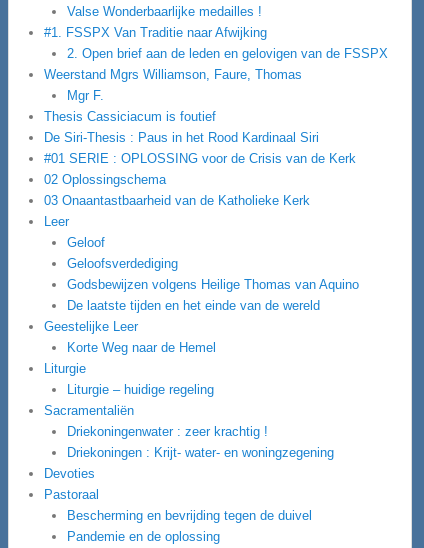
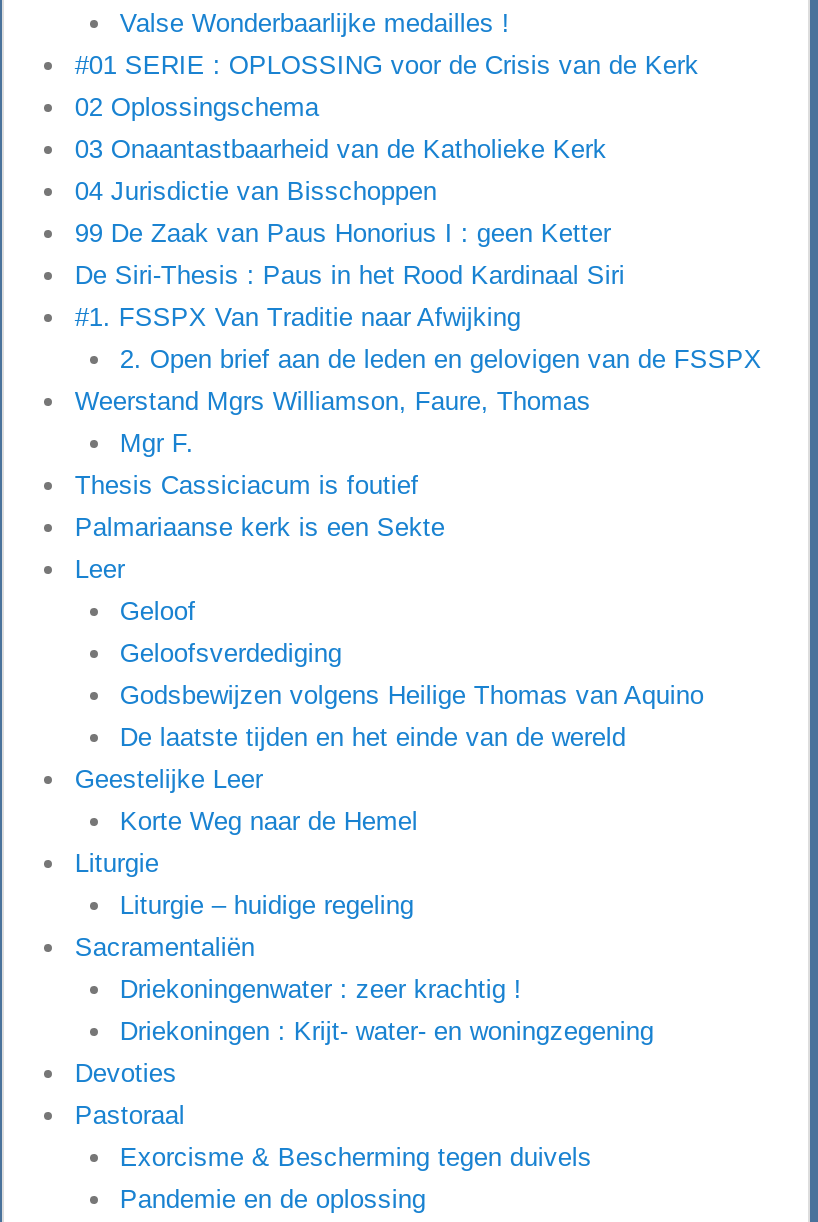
+ 04 Jurisdictie van Bisschoppen
+ 99 De Zaak van Paus Honorius I : geen Ketter

moved down: #1. FSSPX Van Traditie naar Afwijking | 2. Open brief aan de leden en gelovigen van de FSSPX | Weerstand Mgrs Williamson, Faure, Thomas | Mgr F. | Thesis Cassiciacum is foutief

moved up: De Siri-Thesis : Paus in het Rood Kardinaal Siri | #01 SERIE : OPLOSSING voor de Crisis van de Kerk | 02 Oplossingschema | 03 Onaantastbaarheid van de Katholieke Kerk

+ Palmariaanse kerk is een Sekte

- Bescherming en bevrijding tegen de duivel
+ Exorcisme & Bescherming tegen duivels
